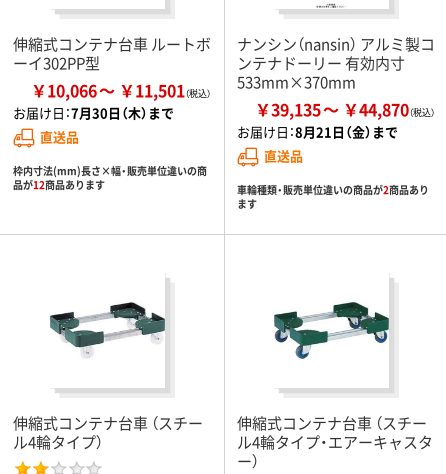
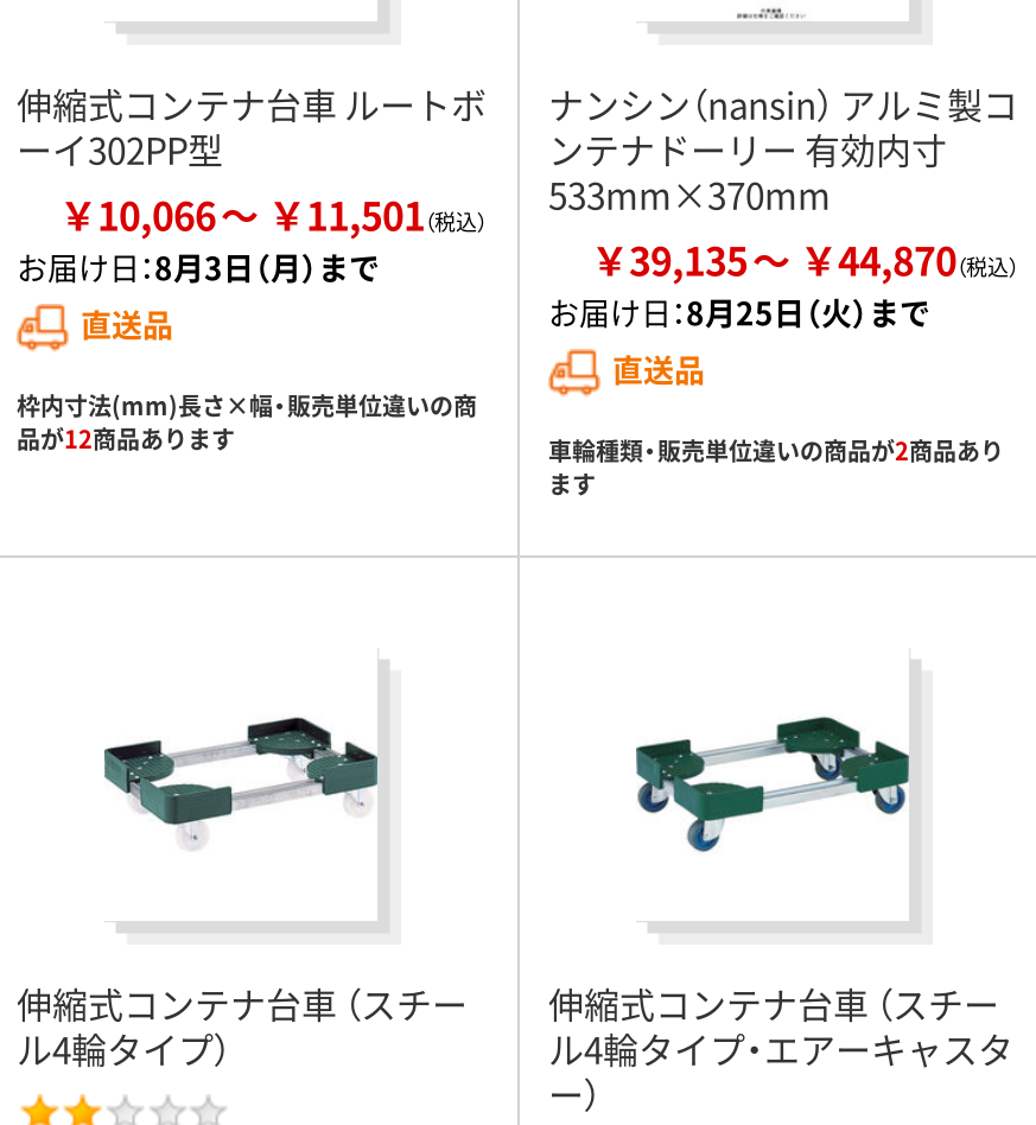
- お届け日：7月30日（木）まで
+ お届け日：8月3日（月）まで

- お届け日：8月21日（金）まで
+ お届け日：8月25日（火）まで
